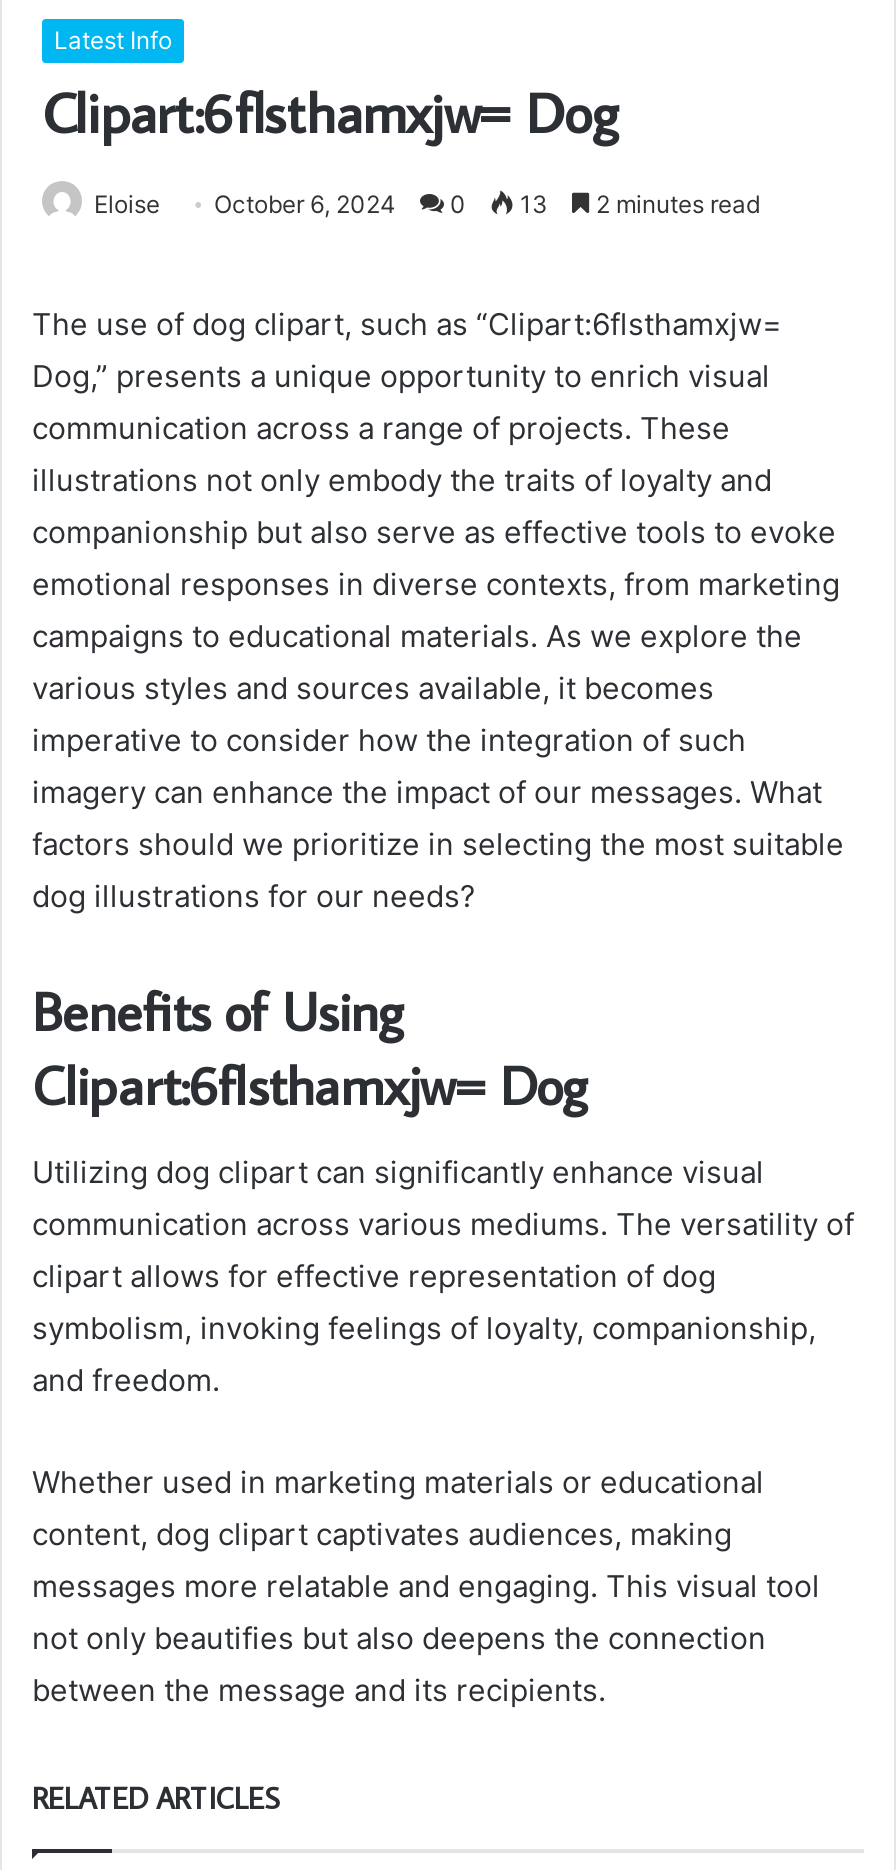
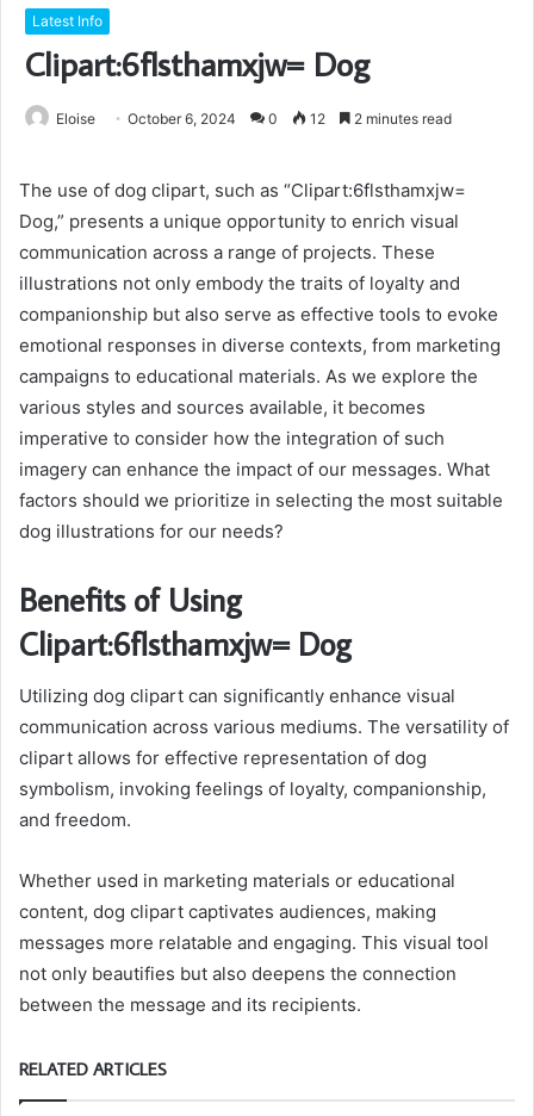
- Eloise October 6, 2024 0 13 2 minutes read
+ Eloise October 6, 2024 0 12 2 minutes read
